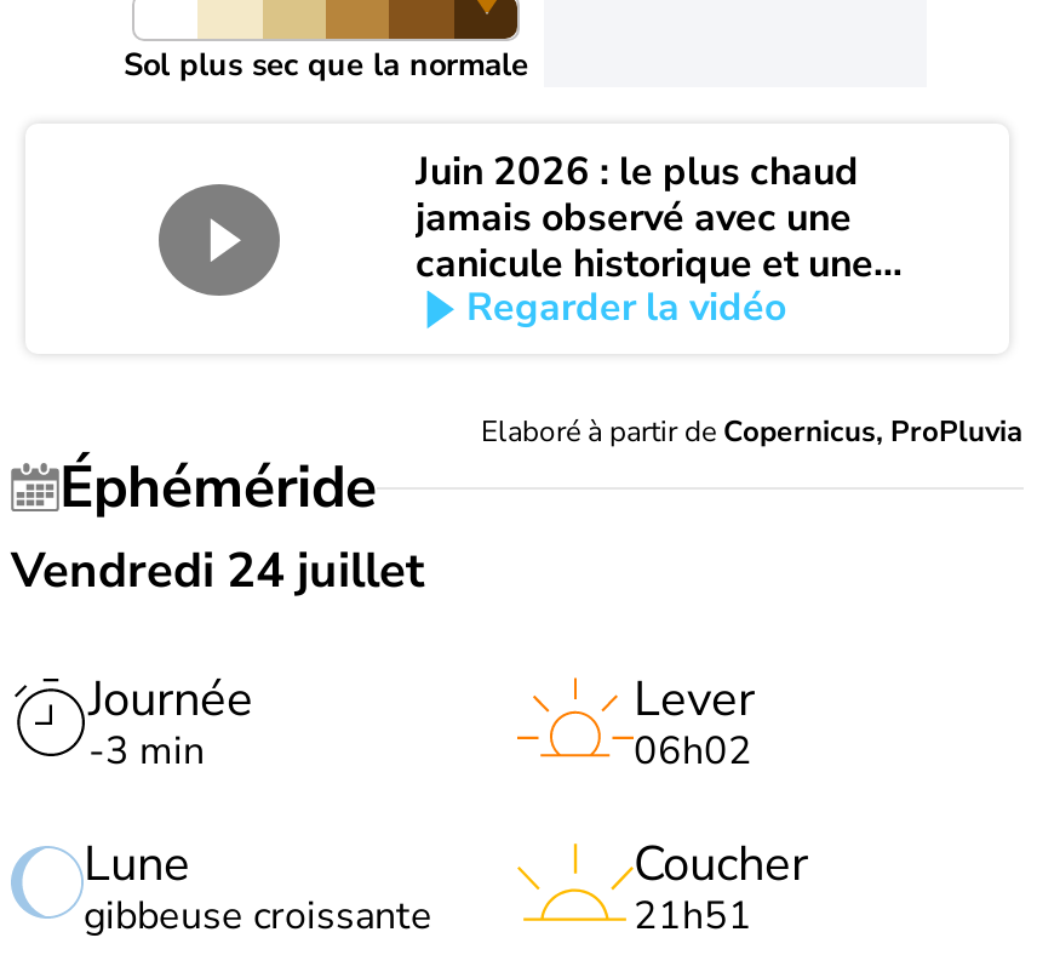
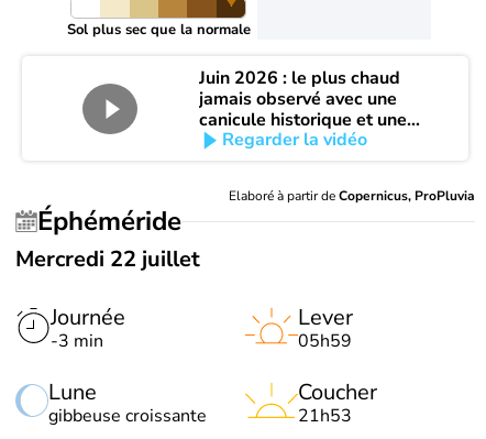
- Vendredi 24 juillet
+ Mercredi 22 juillet

- 06h02
+ 05h59

- 21h51
+ 21h53
